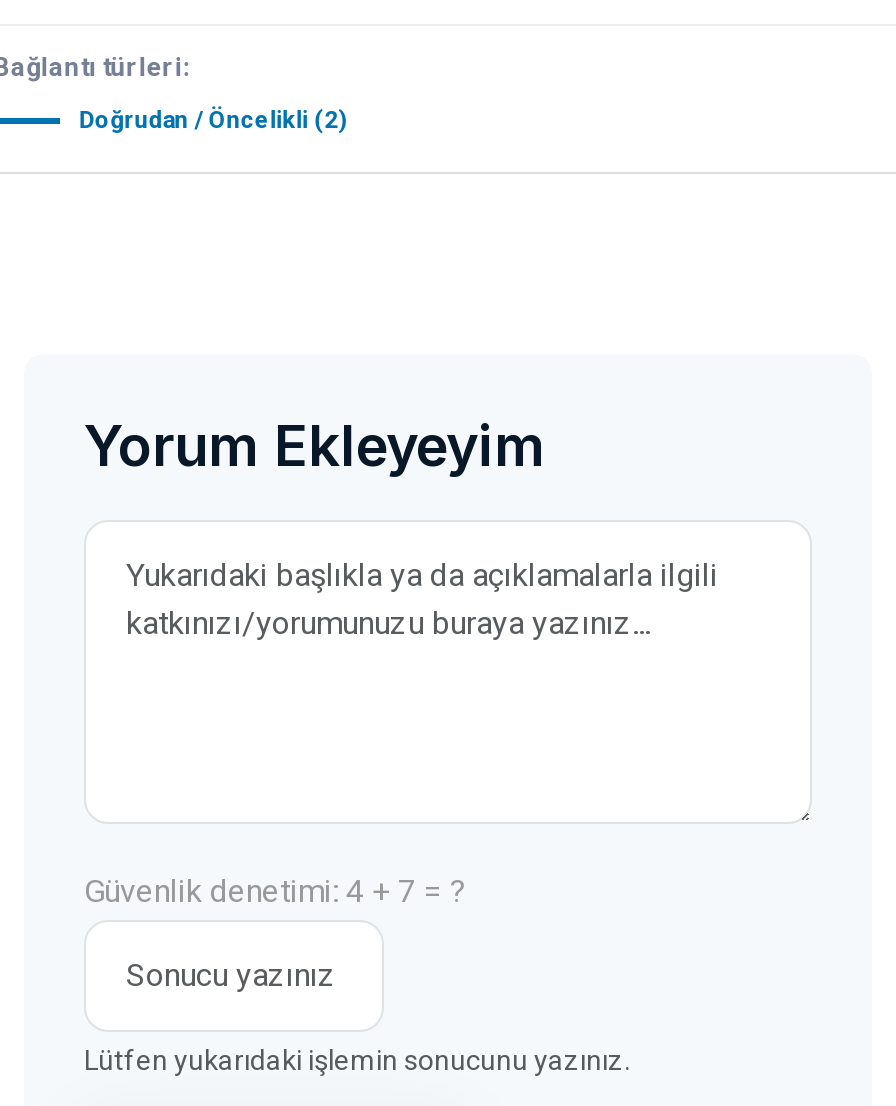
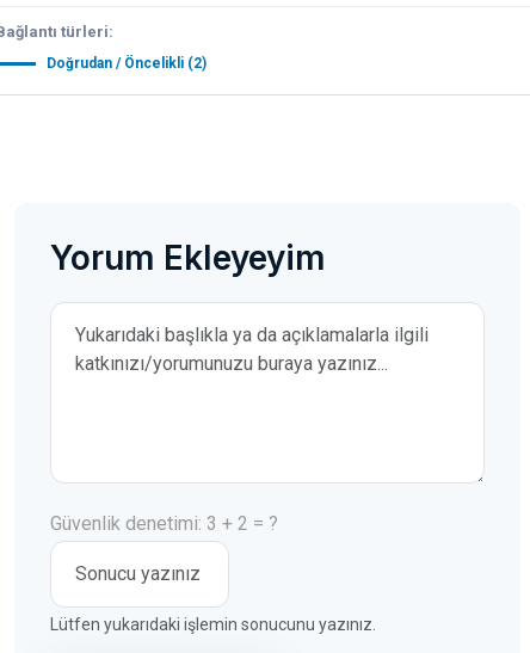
- Güvenlik denetimi: 4 + 7 = ?
+ Güvenlik denetimi: 3 + 2 = ?
